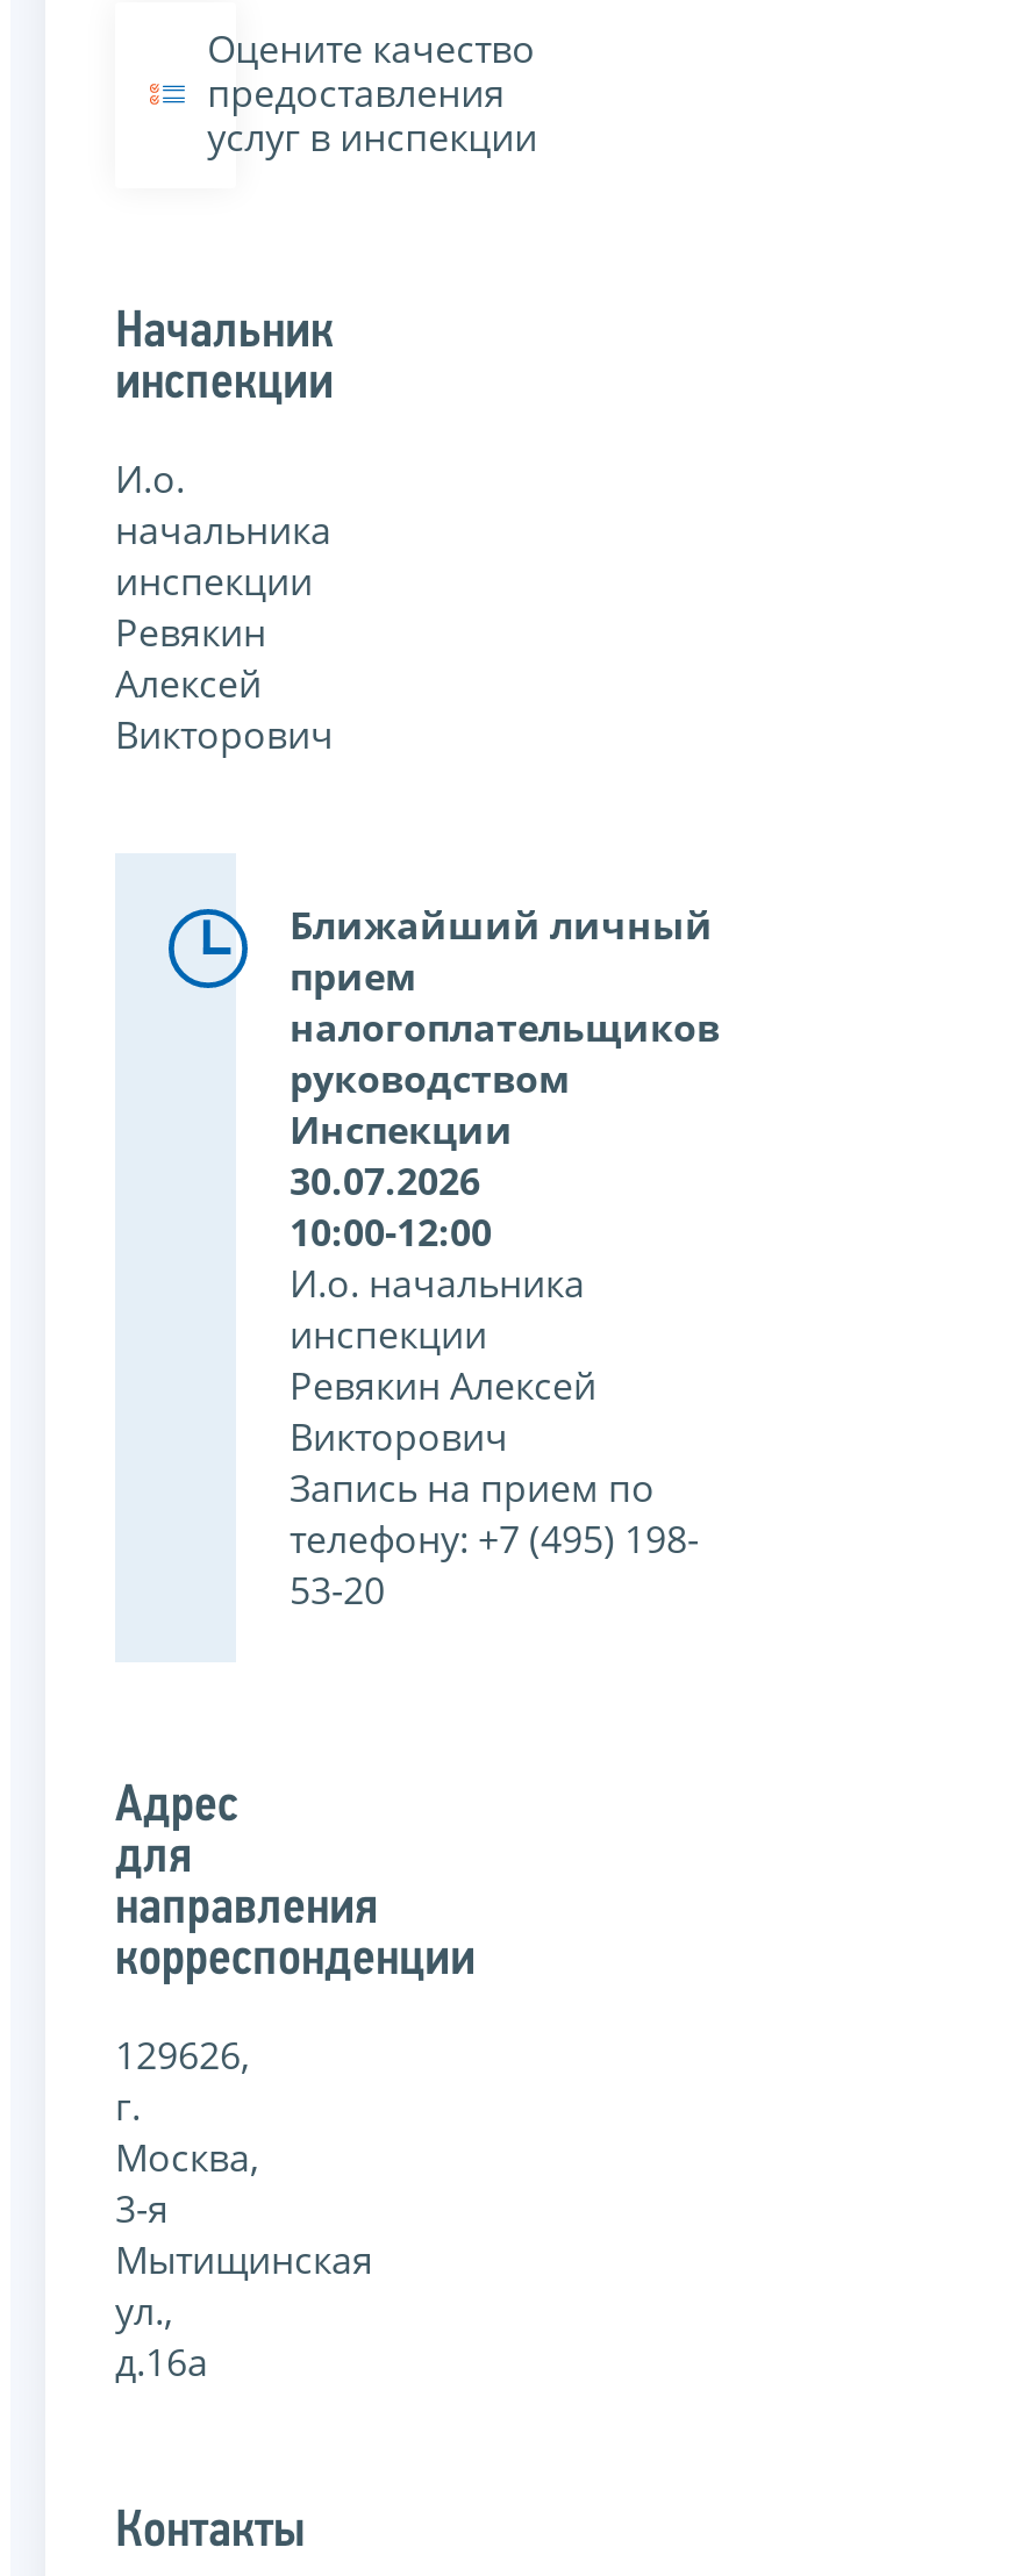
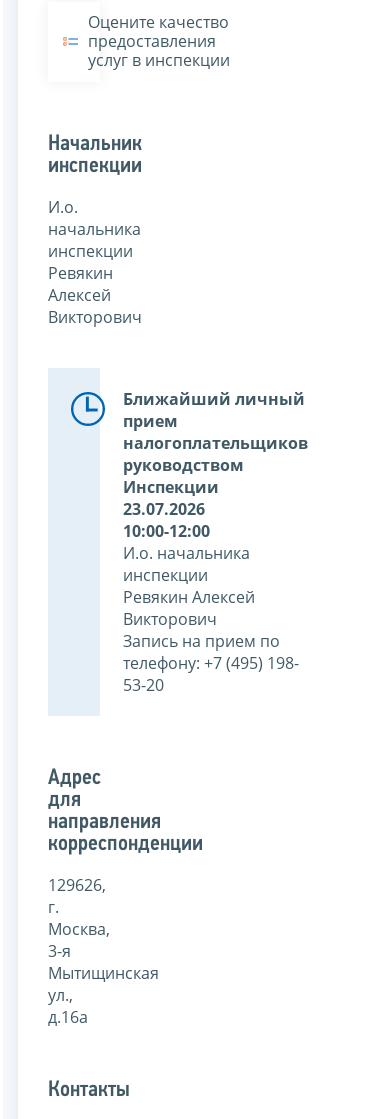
- 30.07.2026
+ 23.07.2026
